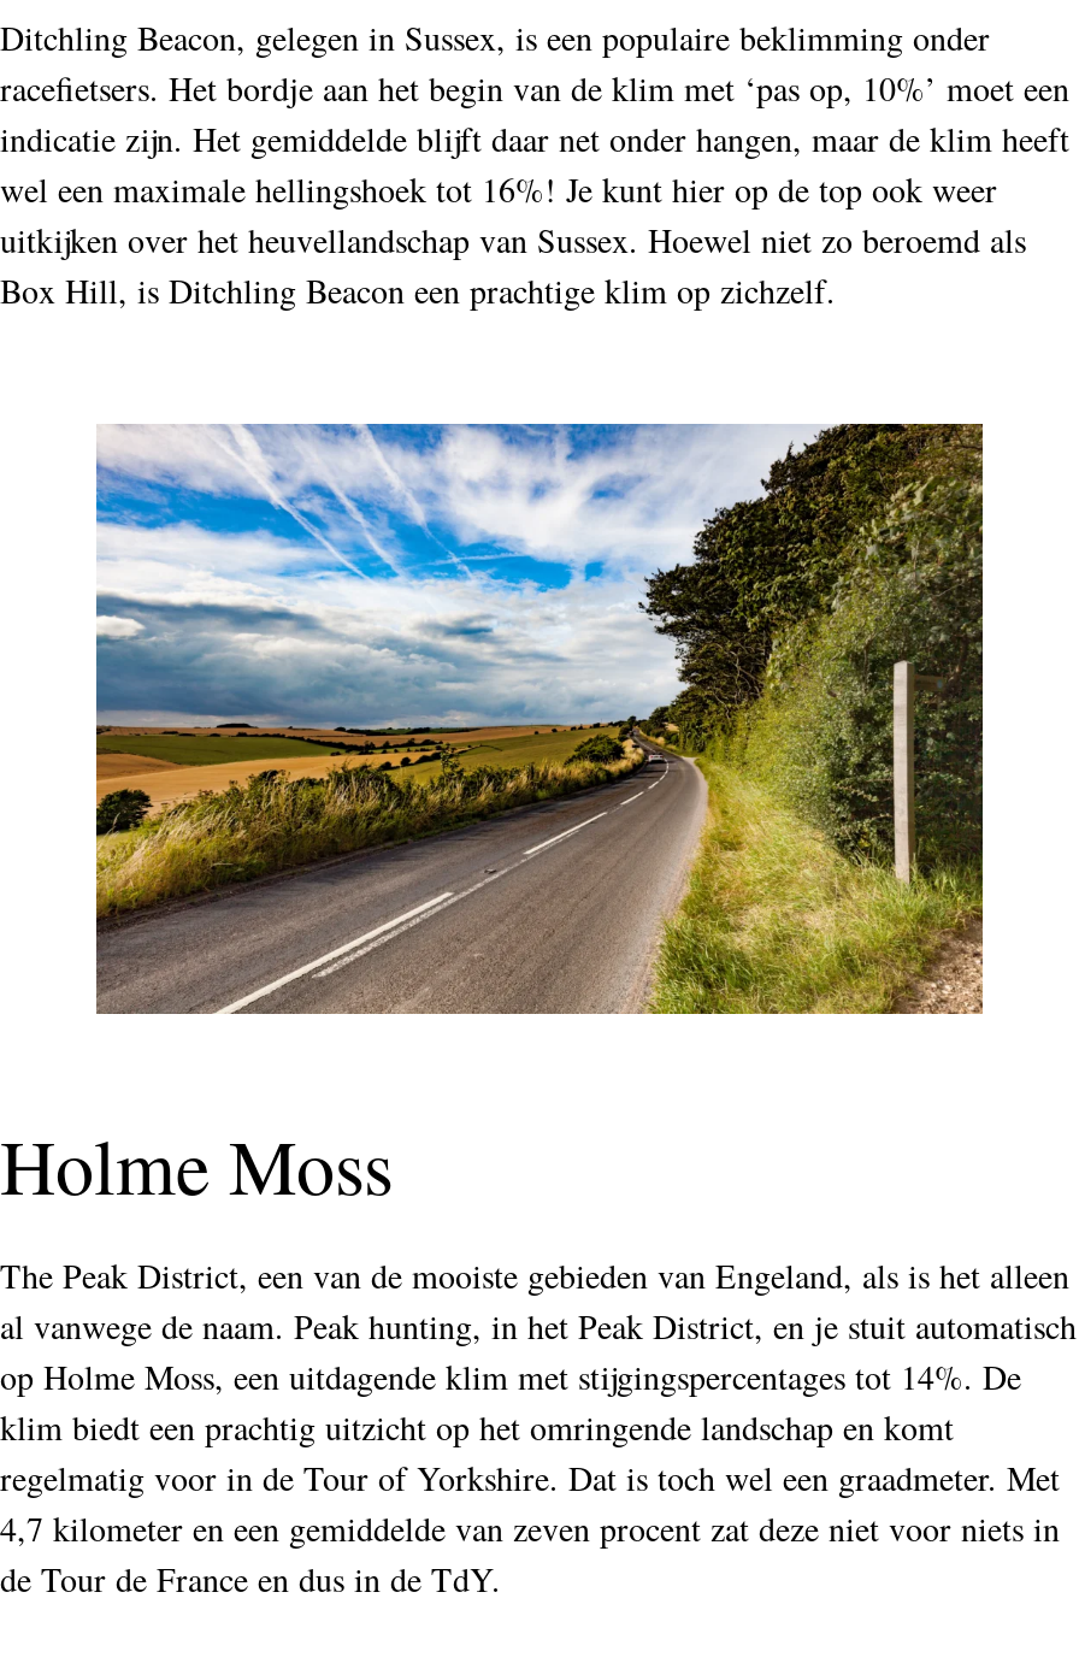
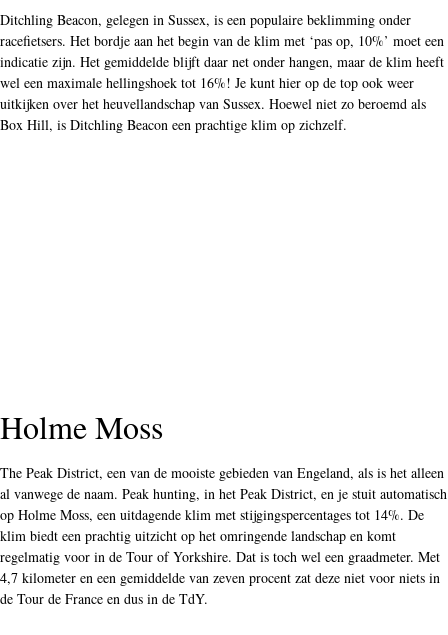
- [image]
